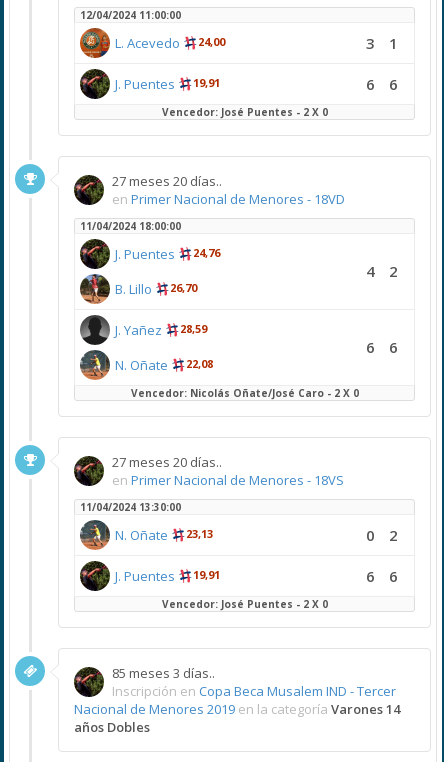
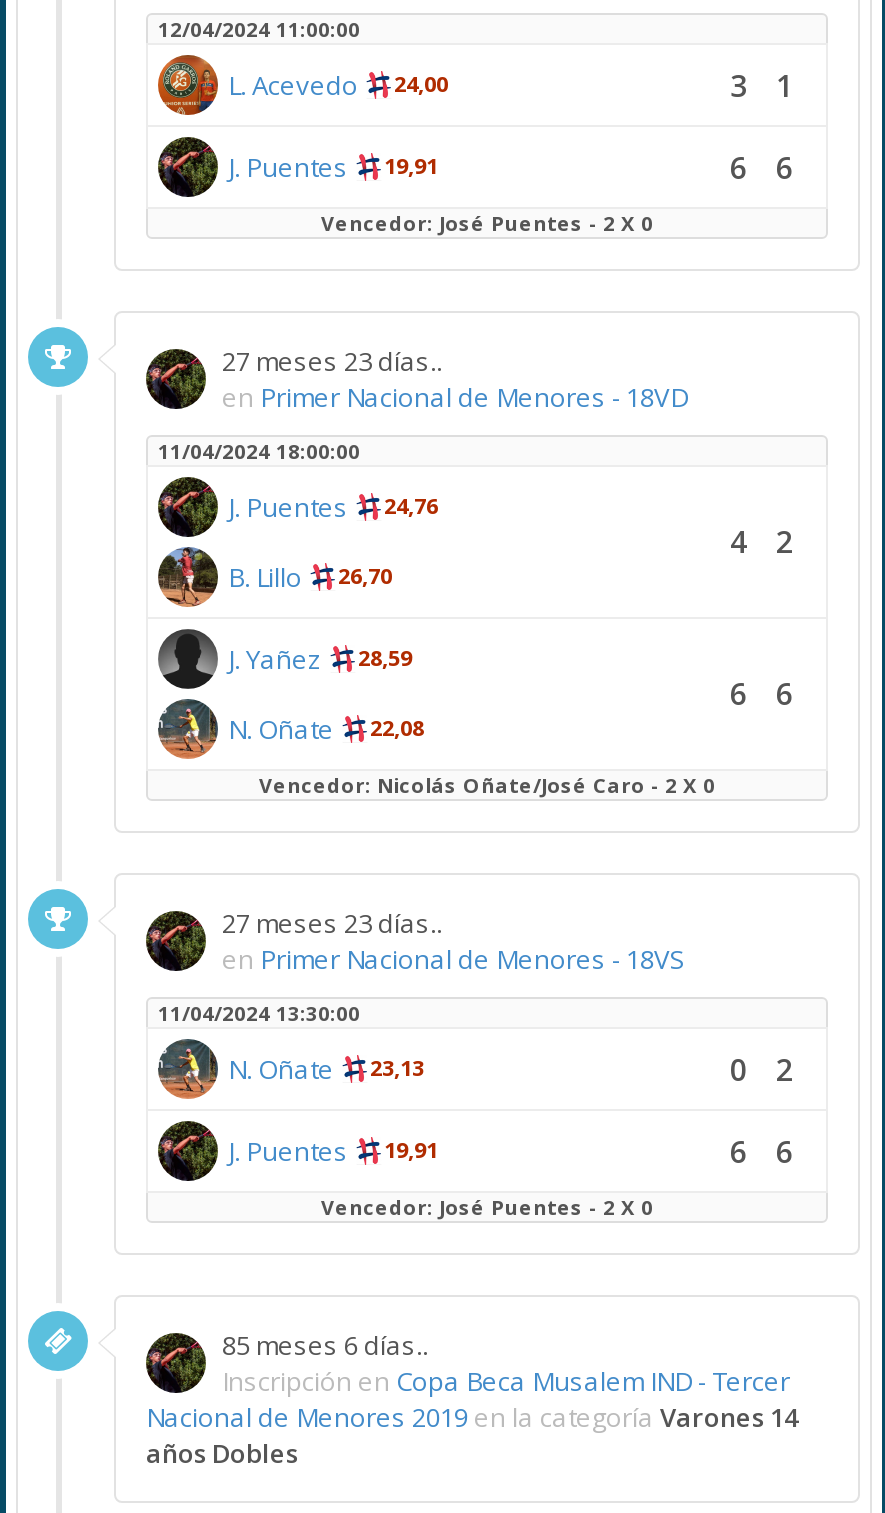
- 27 meses 20 días..
+ 27 meses 23 días..

- 27 meses 20 días..
+ 27 meses 23 días..

- 85 meses 3 días..
+ 85 meses 6 días..
